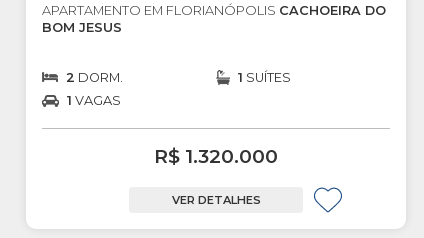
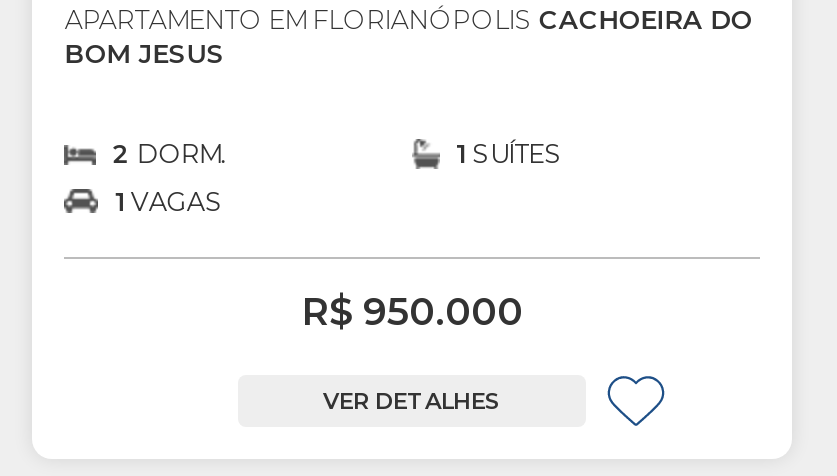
- R$ 1.320.000
+ R$ 950.000
